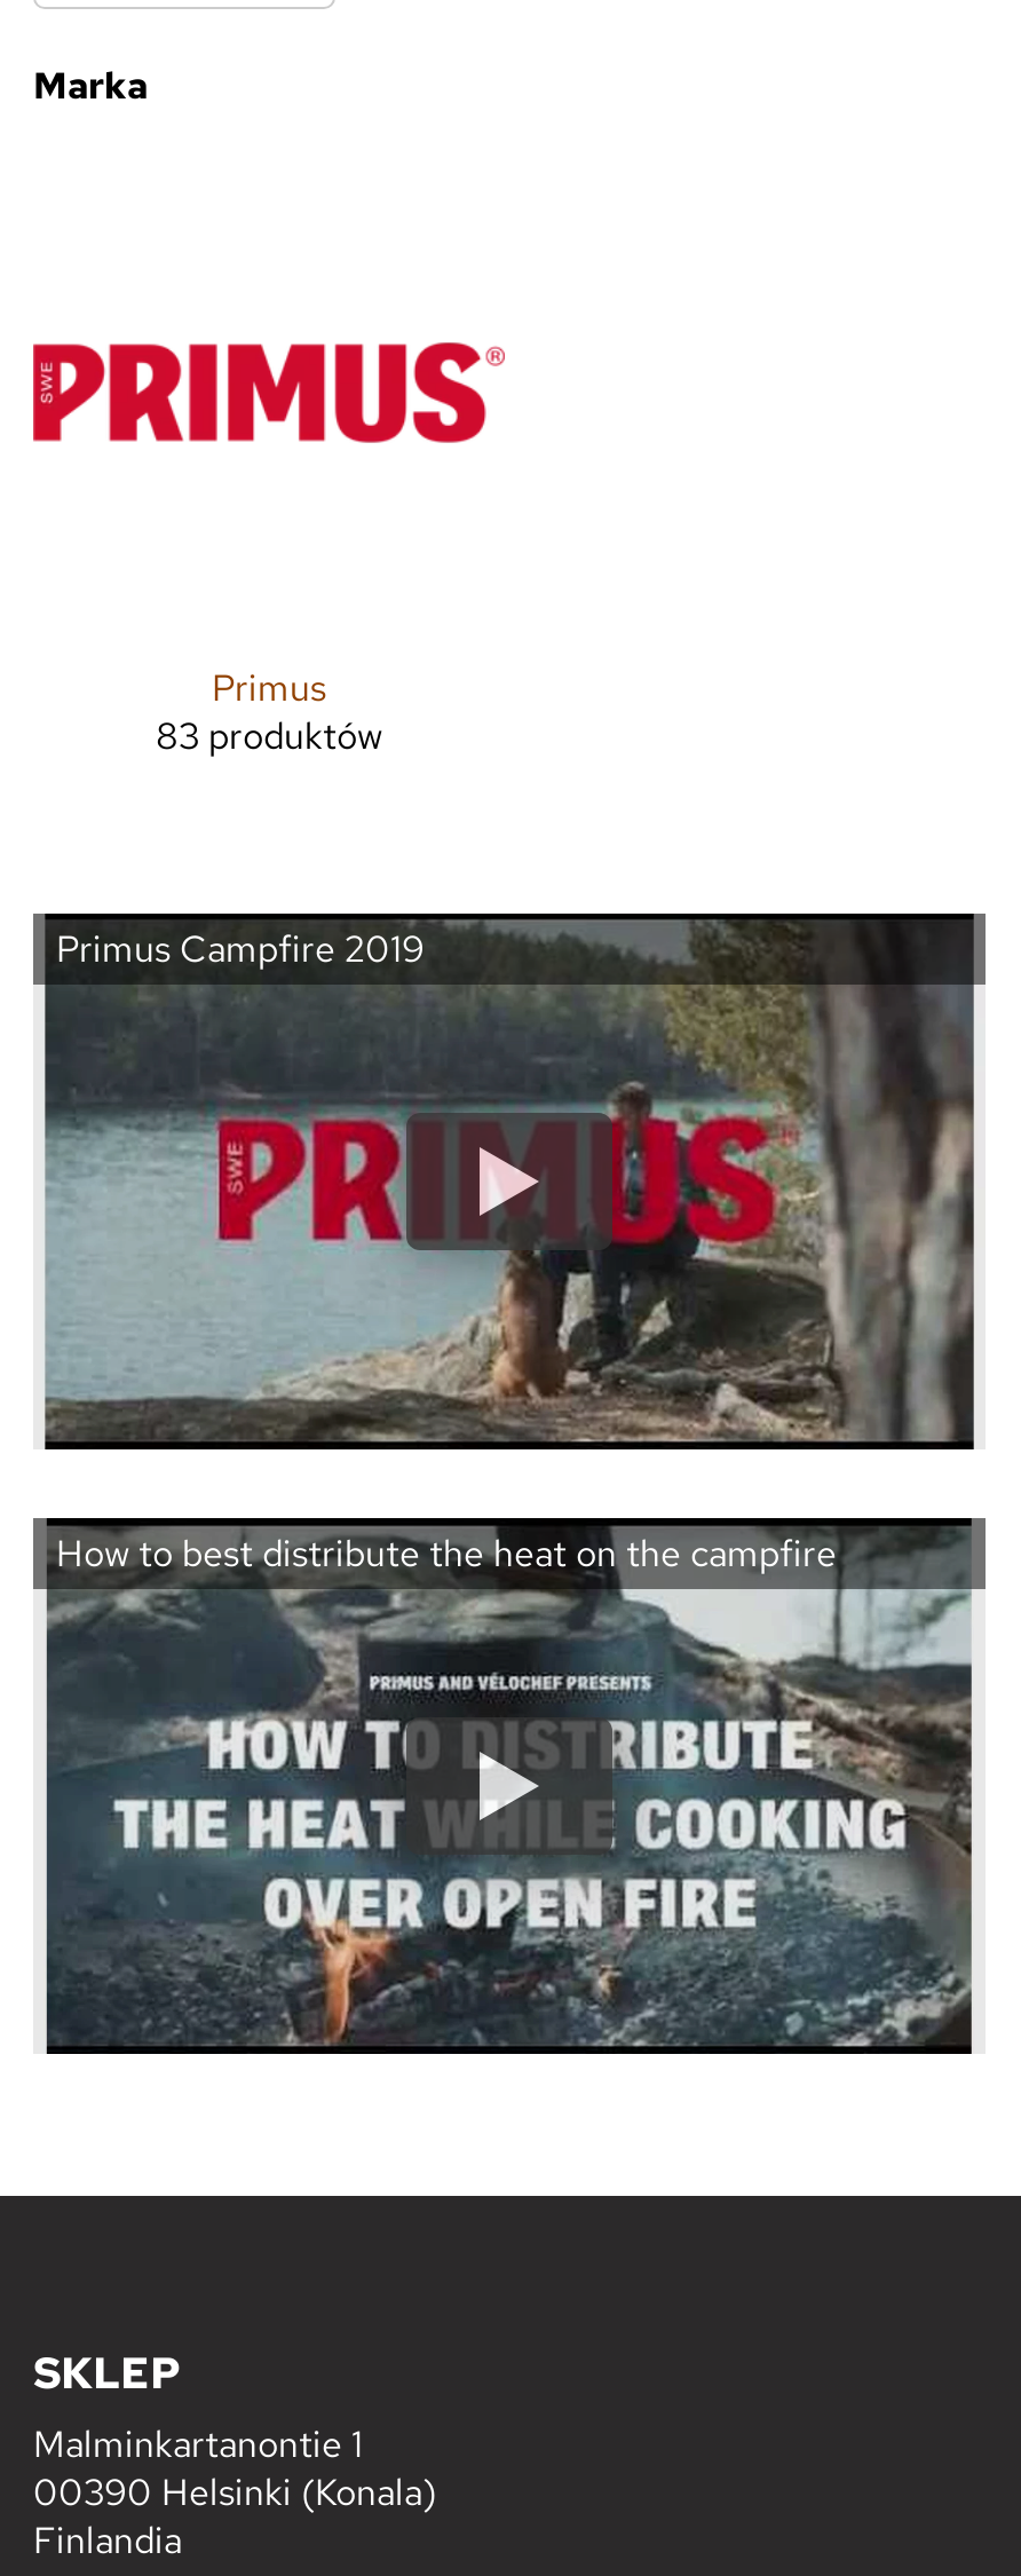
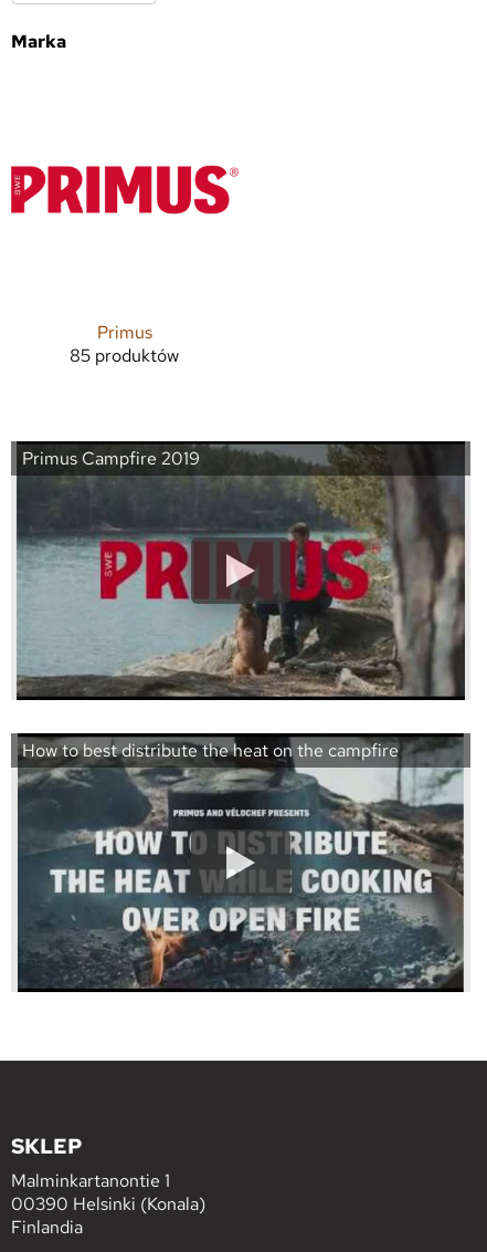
- 83 produktów
+ 85 produktów
